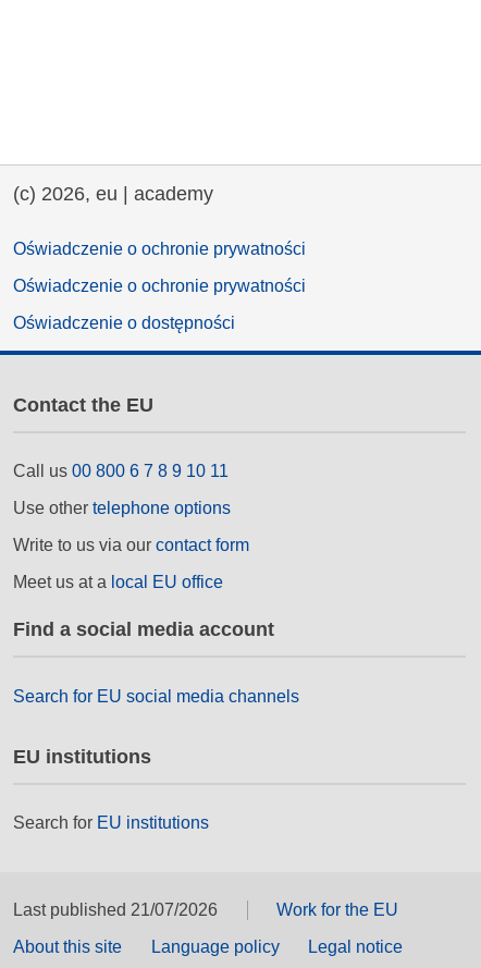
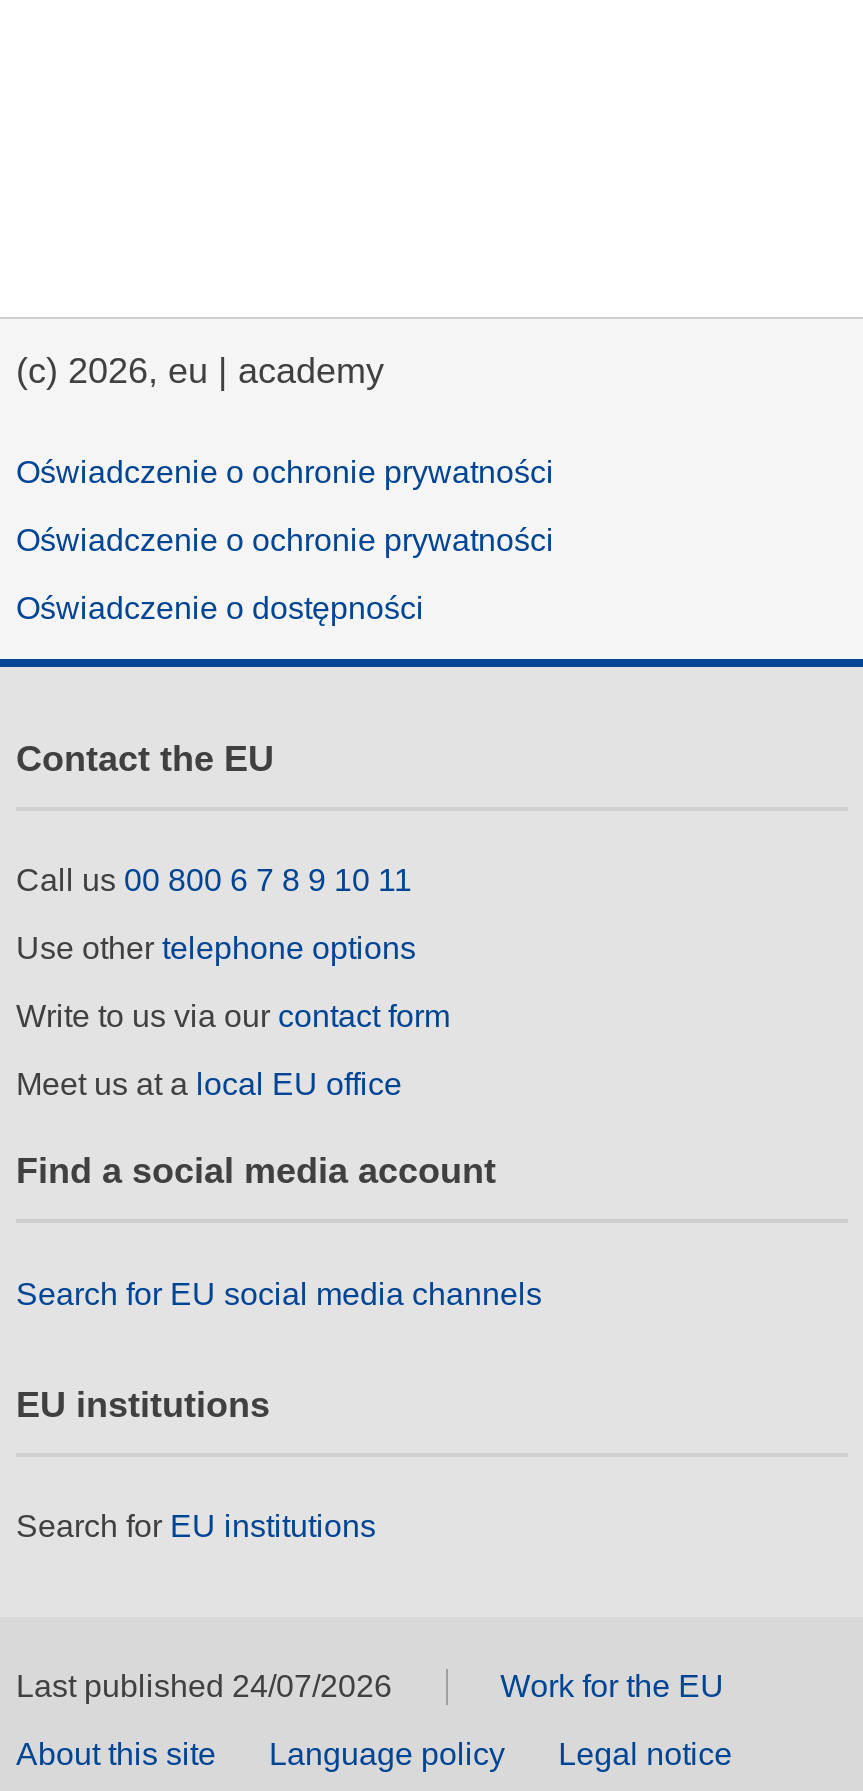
- Last published 21/07/2026
+ Last published 24/07/2026
